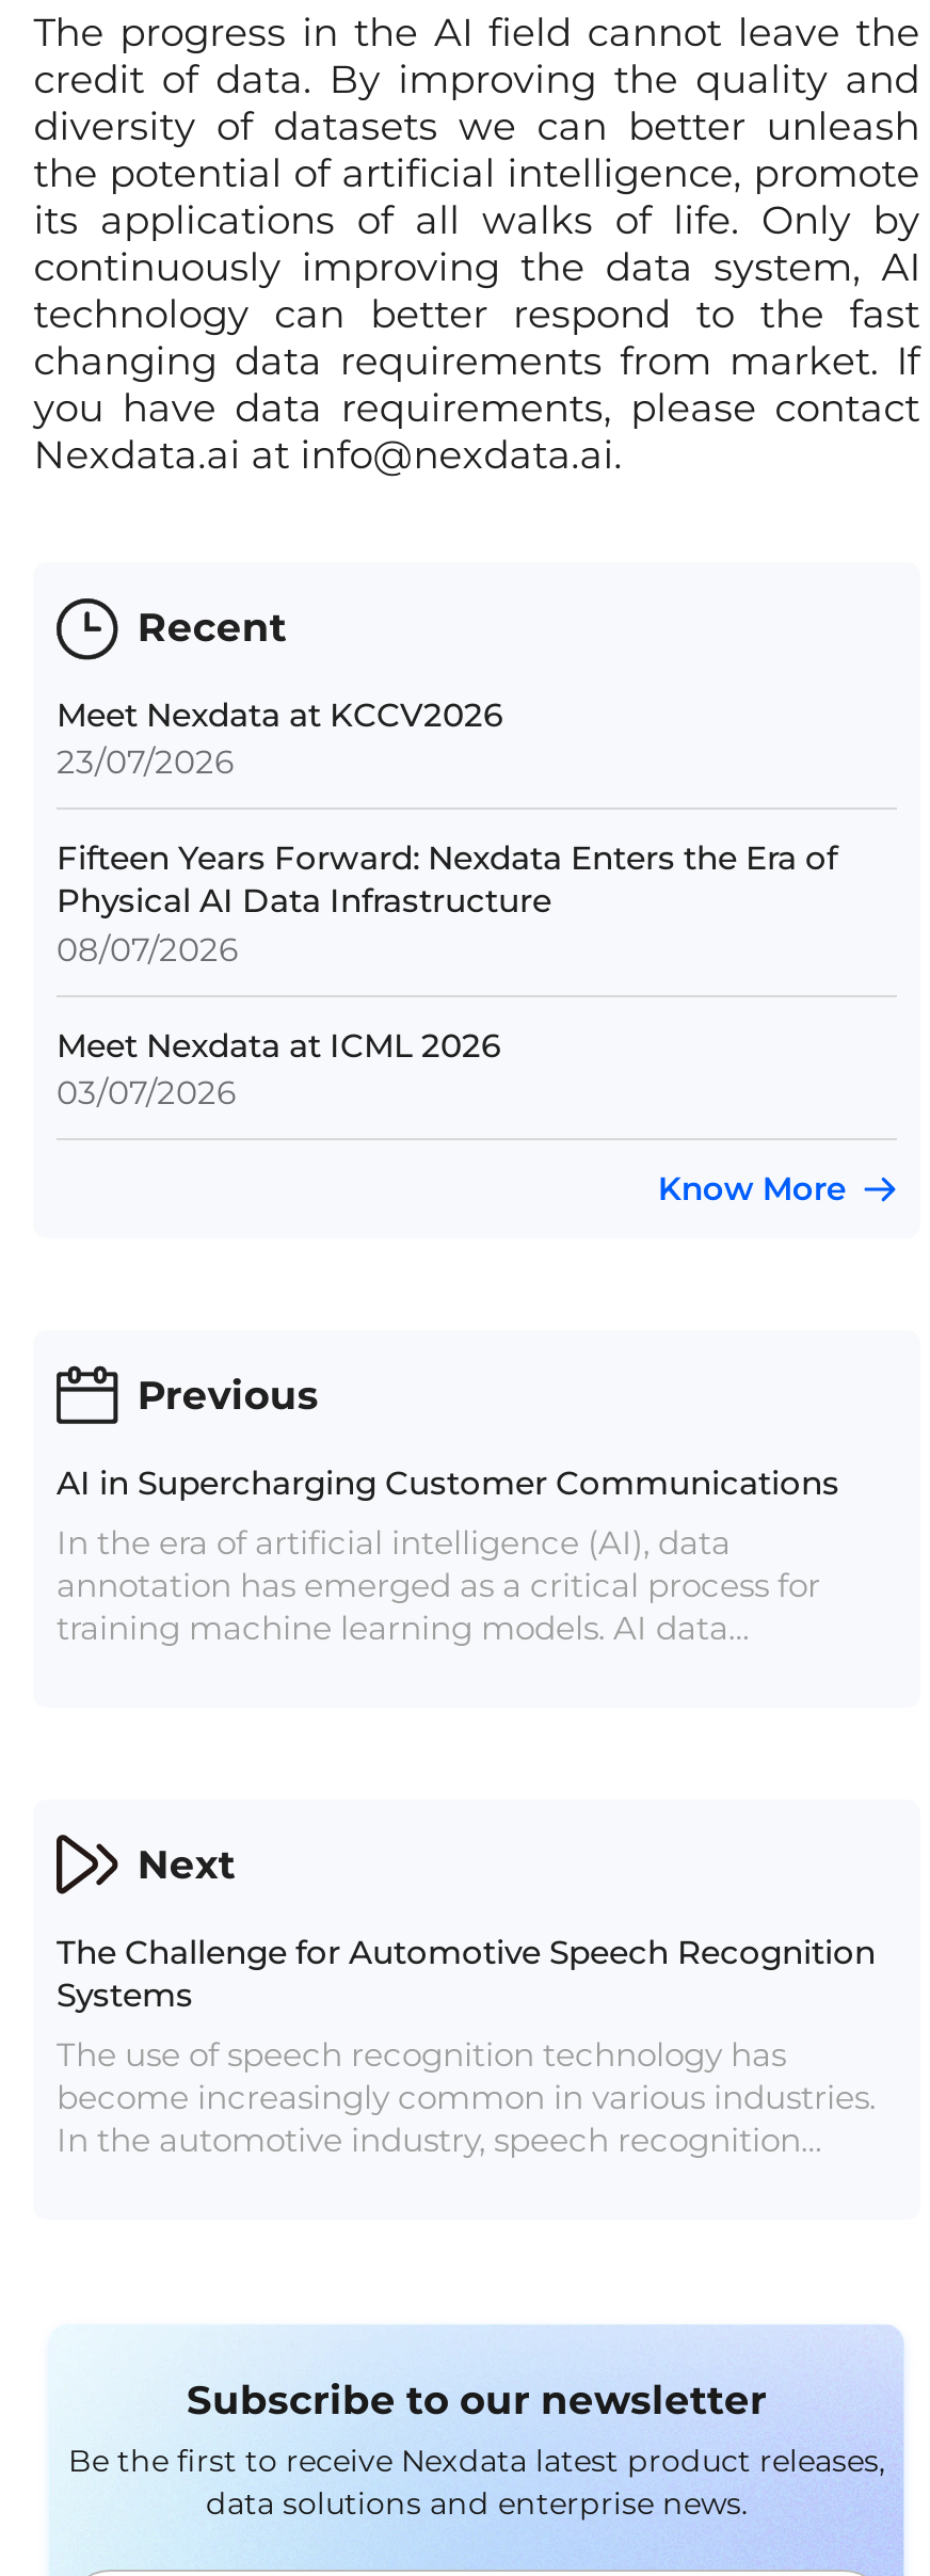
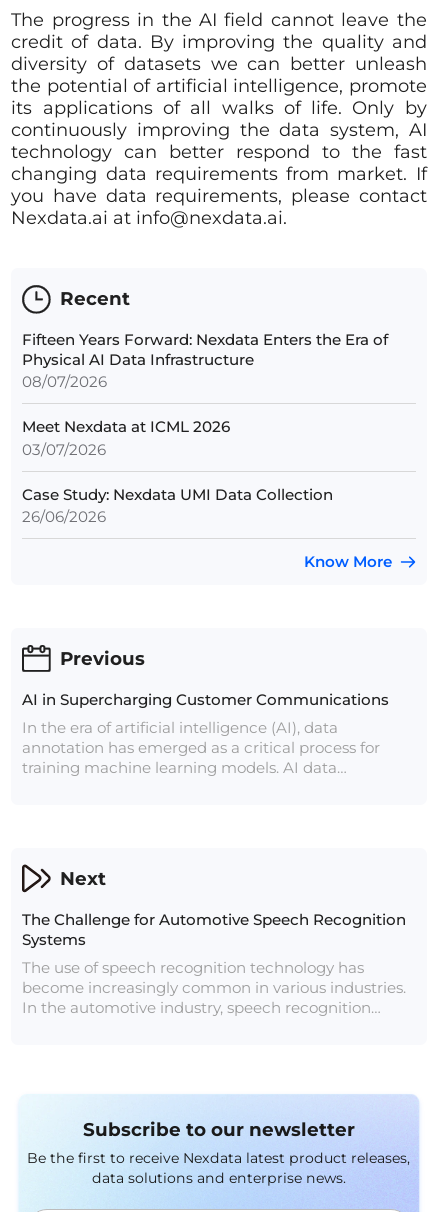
- Meet Nexdata at KCCV2026
- 23/07/2026

moved up: Fifteen Years Forward: Nexdata Enters the Era of | Physical AI Data Infrastructure | 08/07/2026 | Meet Nexdata at ICML 2026 | 03/07/2026

+ Case Study: Nexdata UMI Data Collection
+ 26/06/2026
